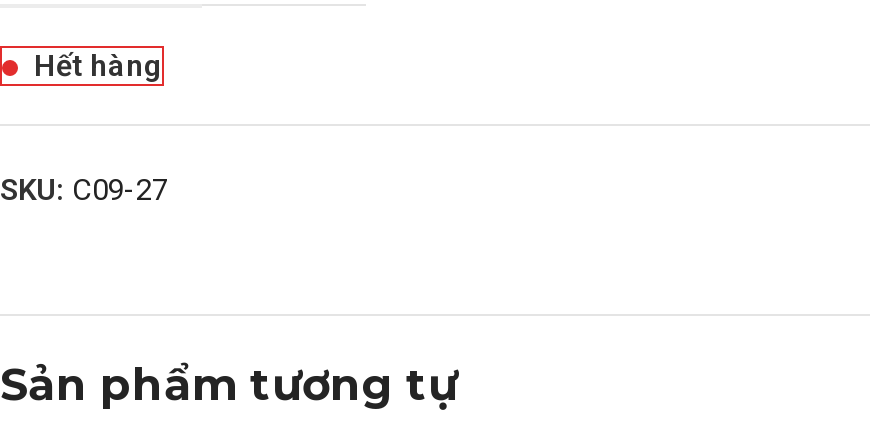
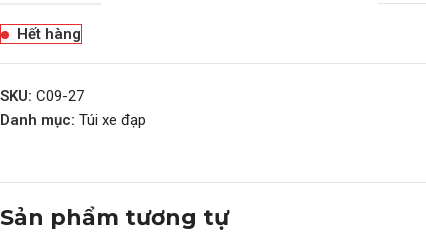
+ Danh mục: Túi xe đạp
